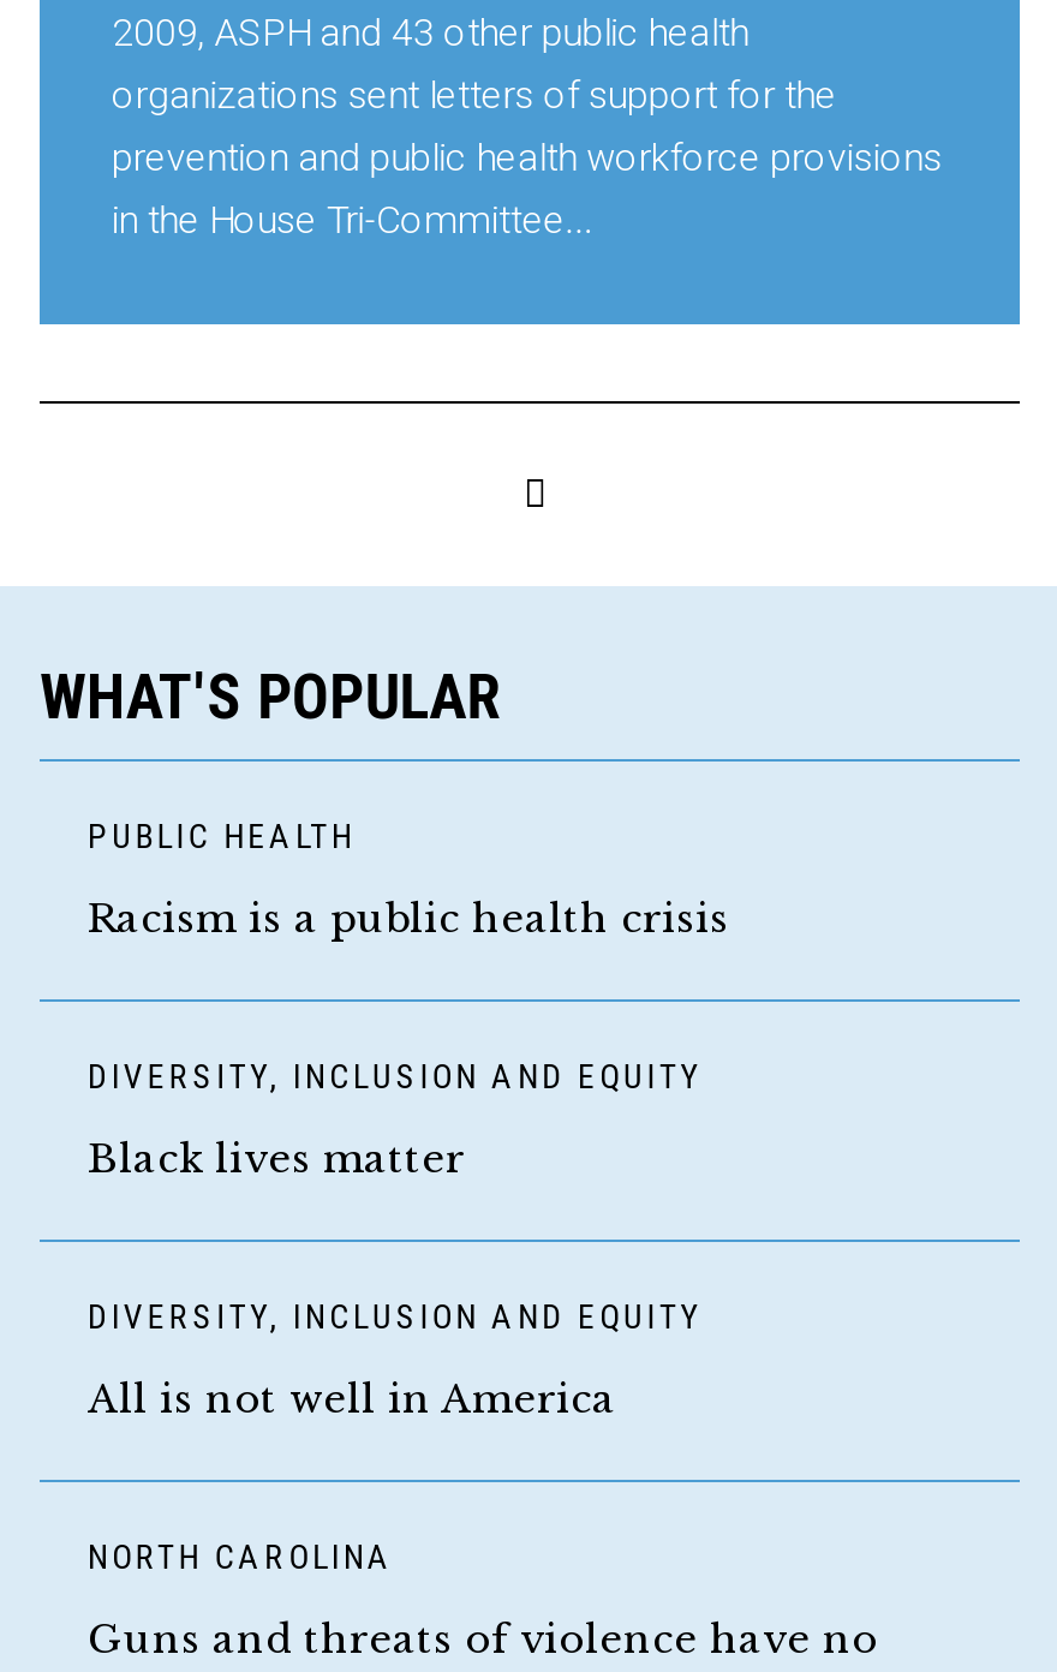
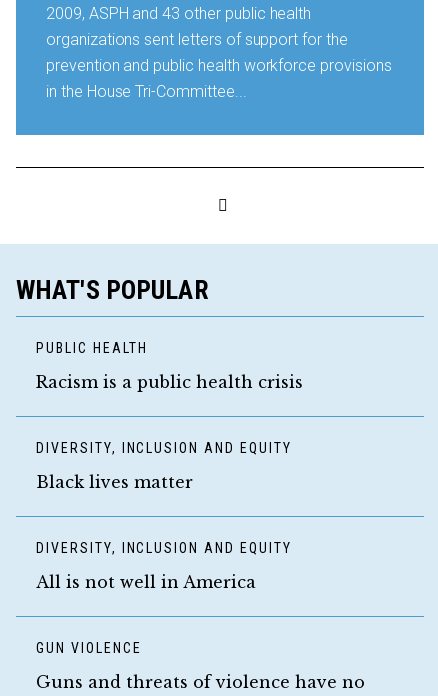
- NORTH CAROLINA
+ GUN VIOLENCE
